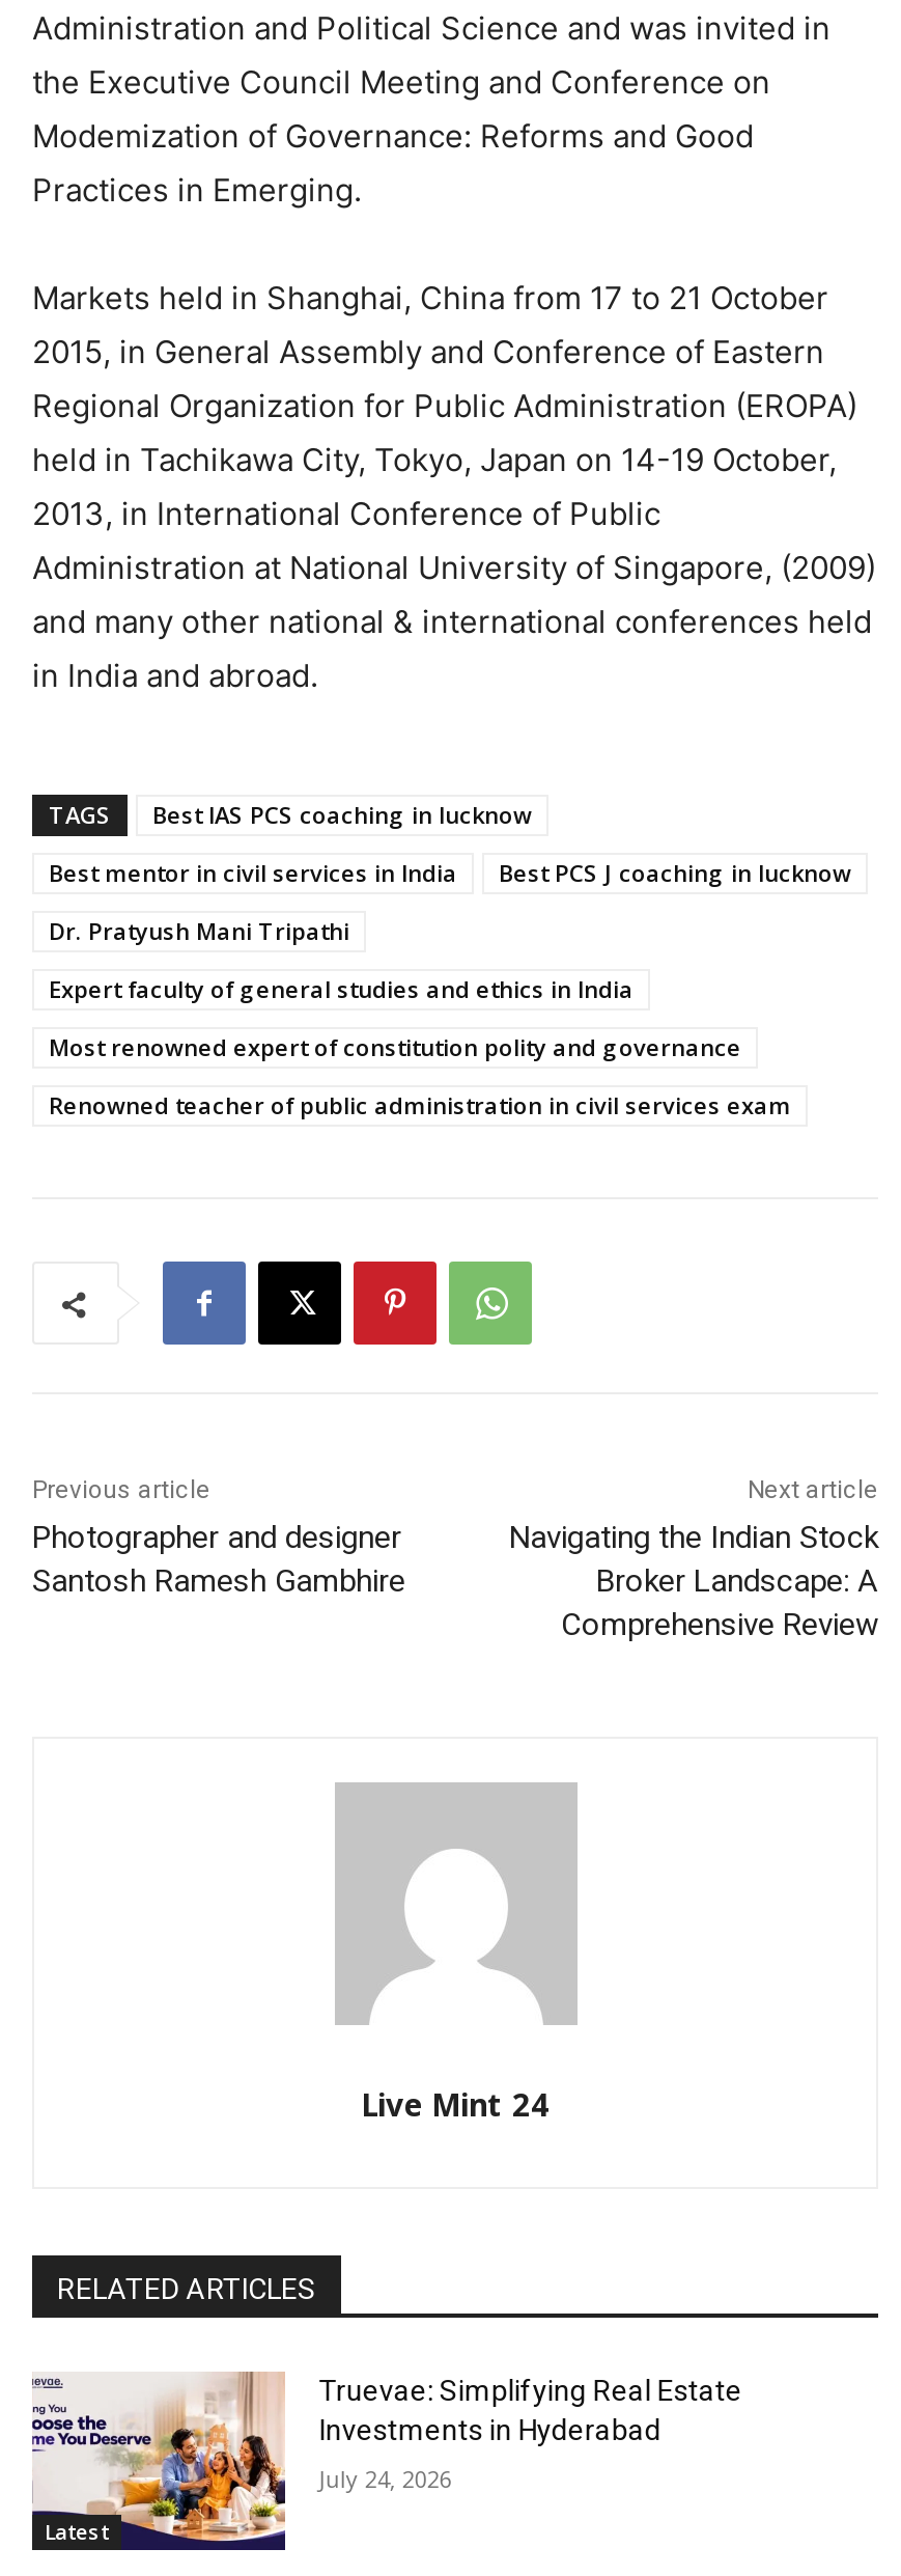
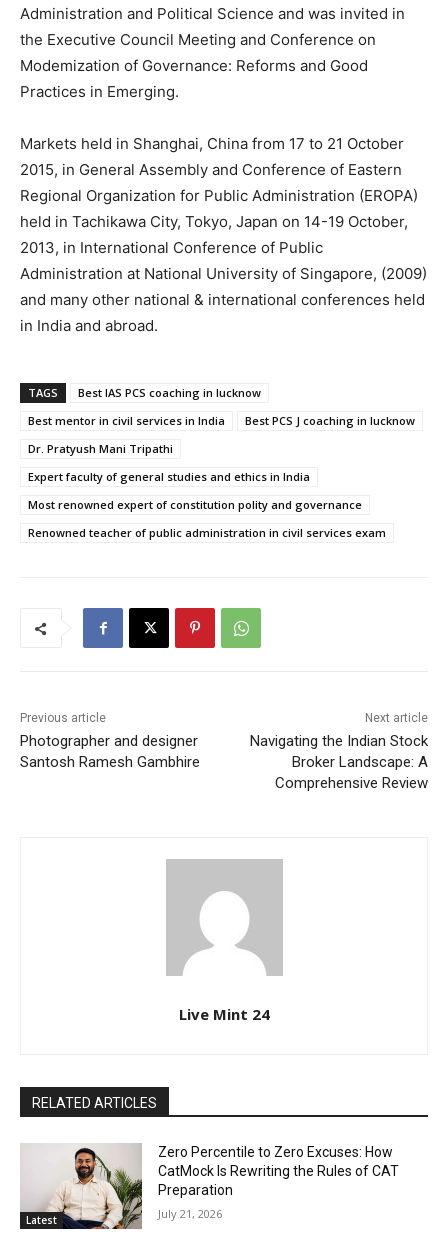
- [image]
- Truevae: Simplifying Real Estate
- Investments in Hyderabad
+ [image]
+ Zero Percentile to Zero Excuses: How
+ CatMock Is Rewriting the Rules of CAT
+ Preparation

- July 24, 2026
+ July 21, 2026
